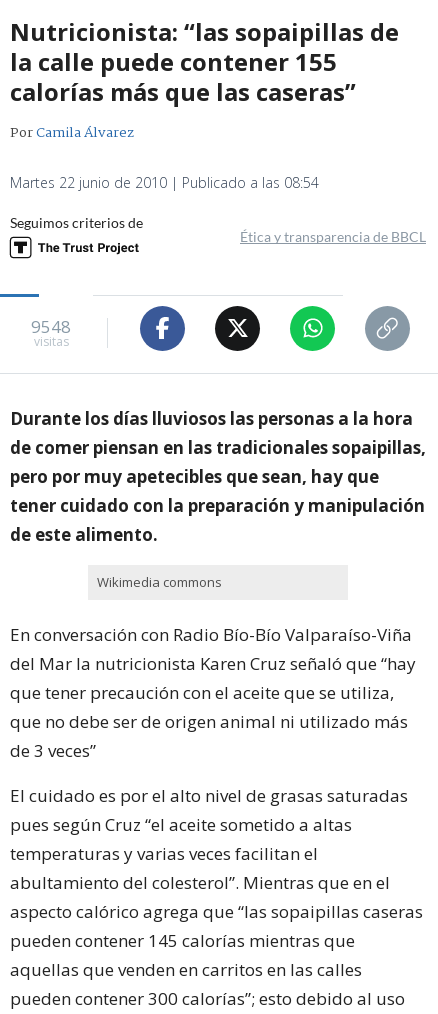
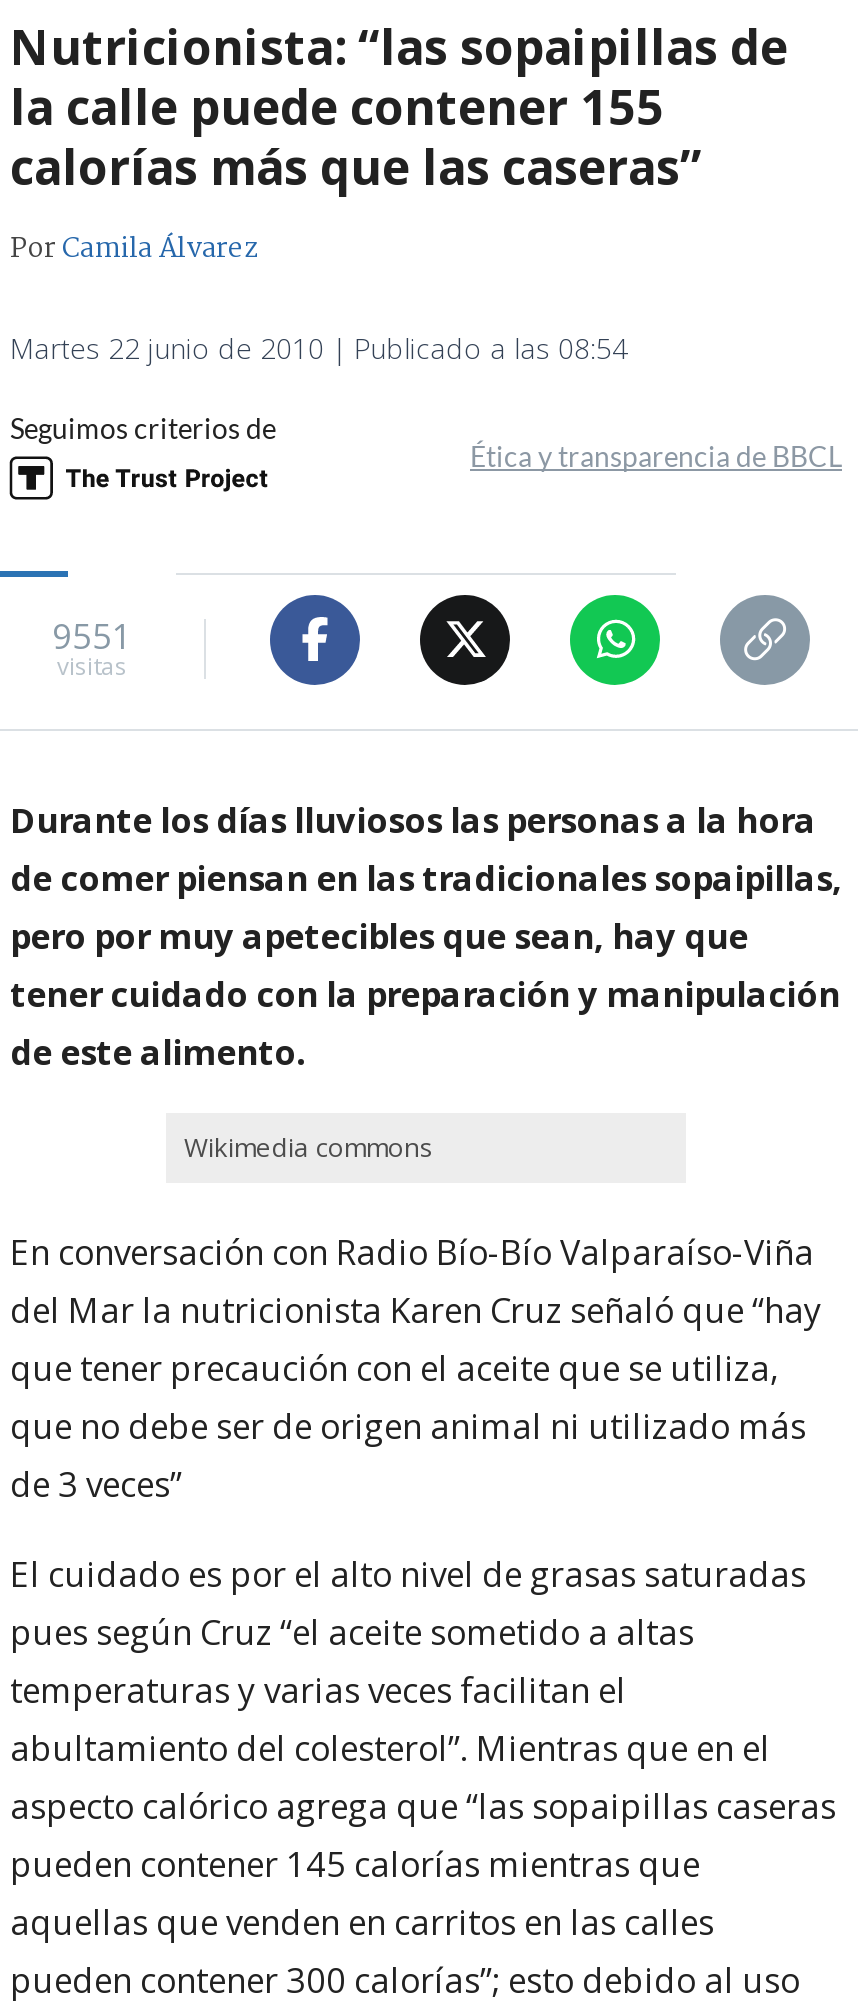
- 9548
+ 9551
